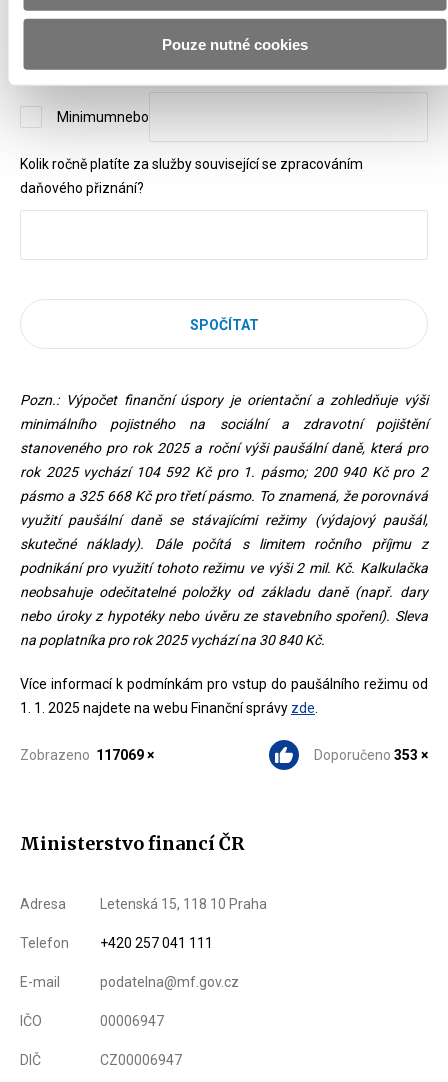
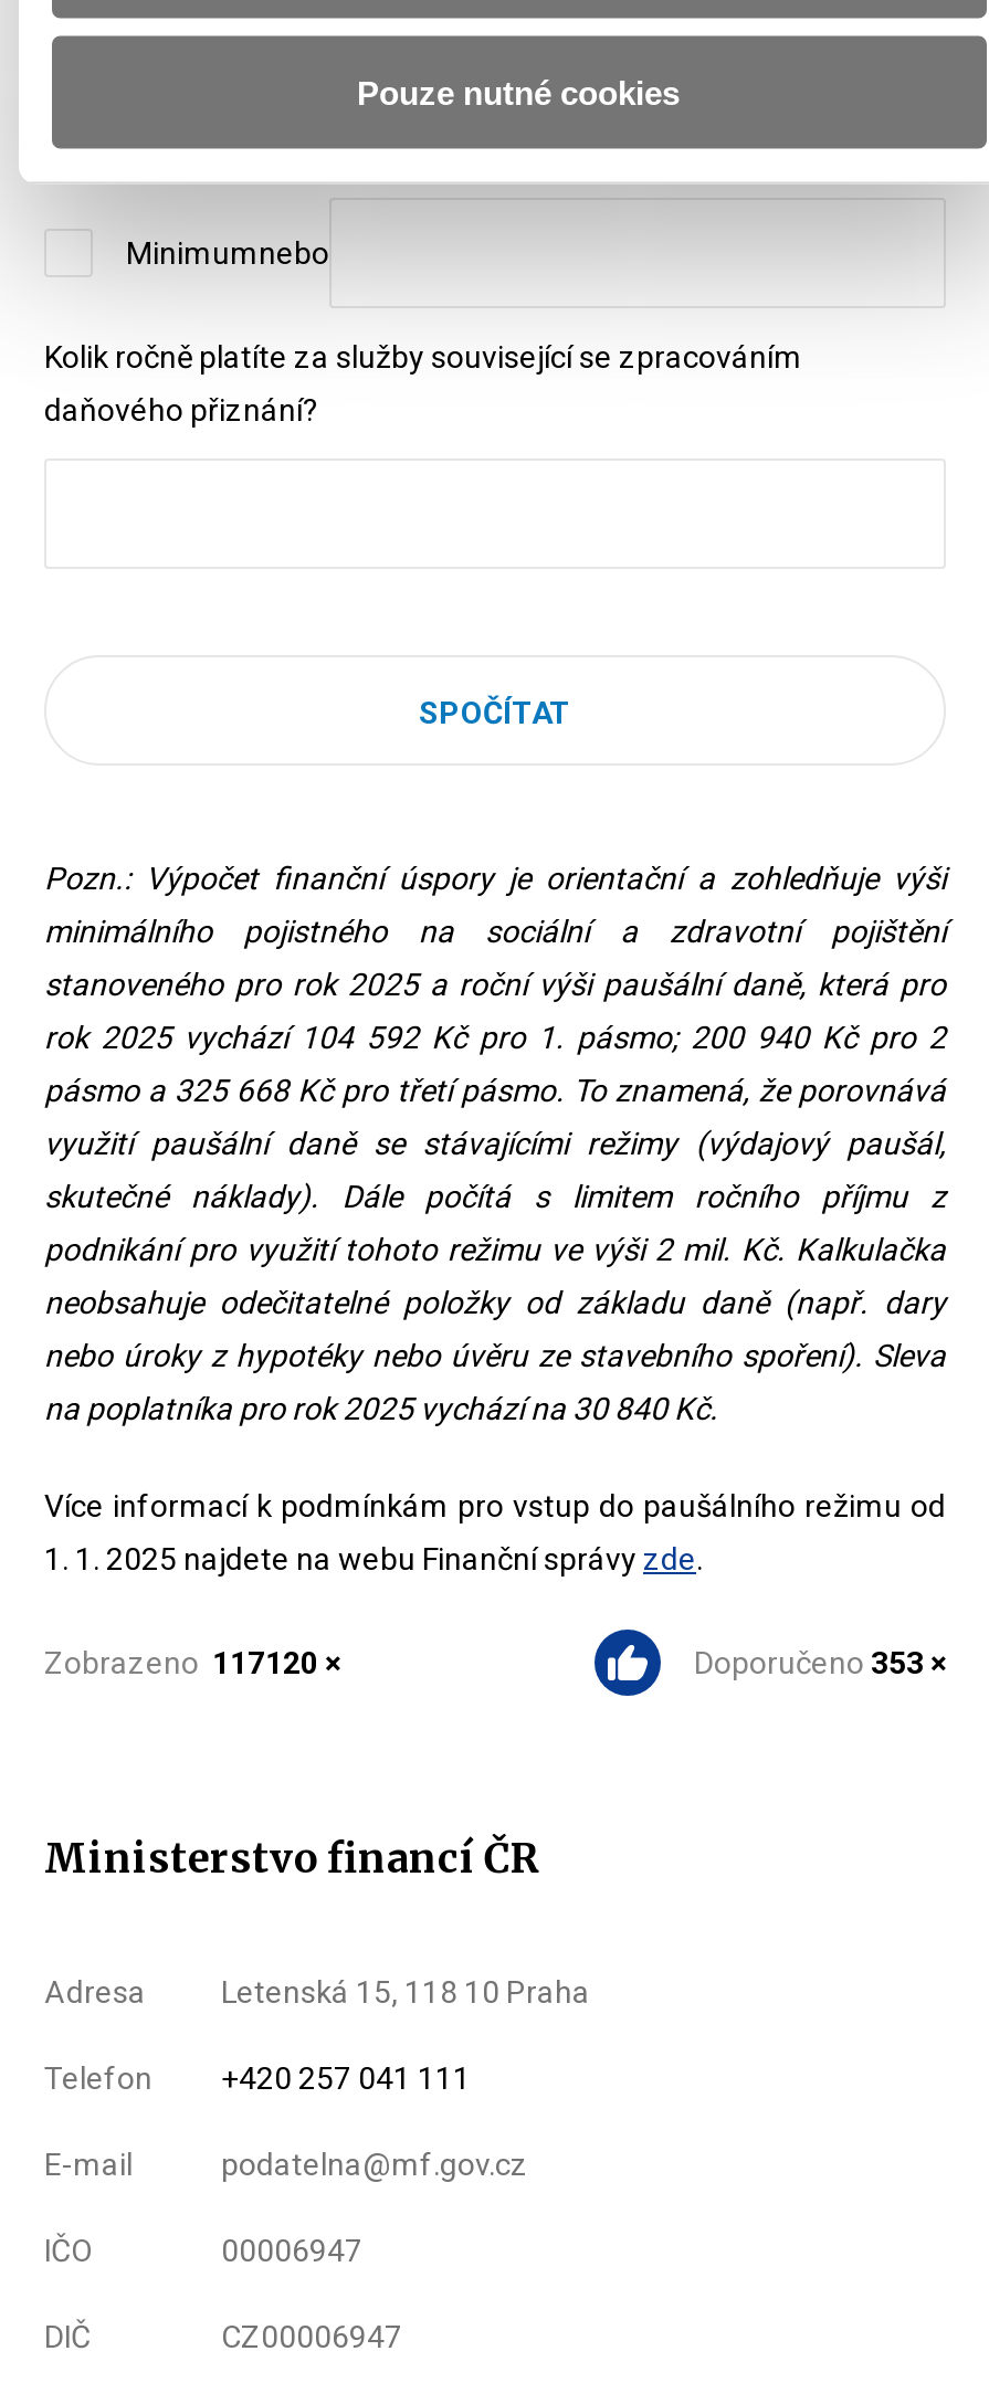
- Zobrazeno 117069 ×
+ Zobrazeno 117120 ×
